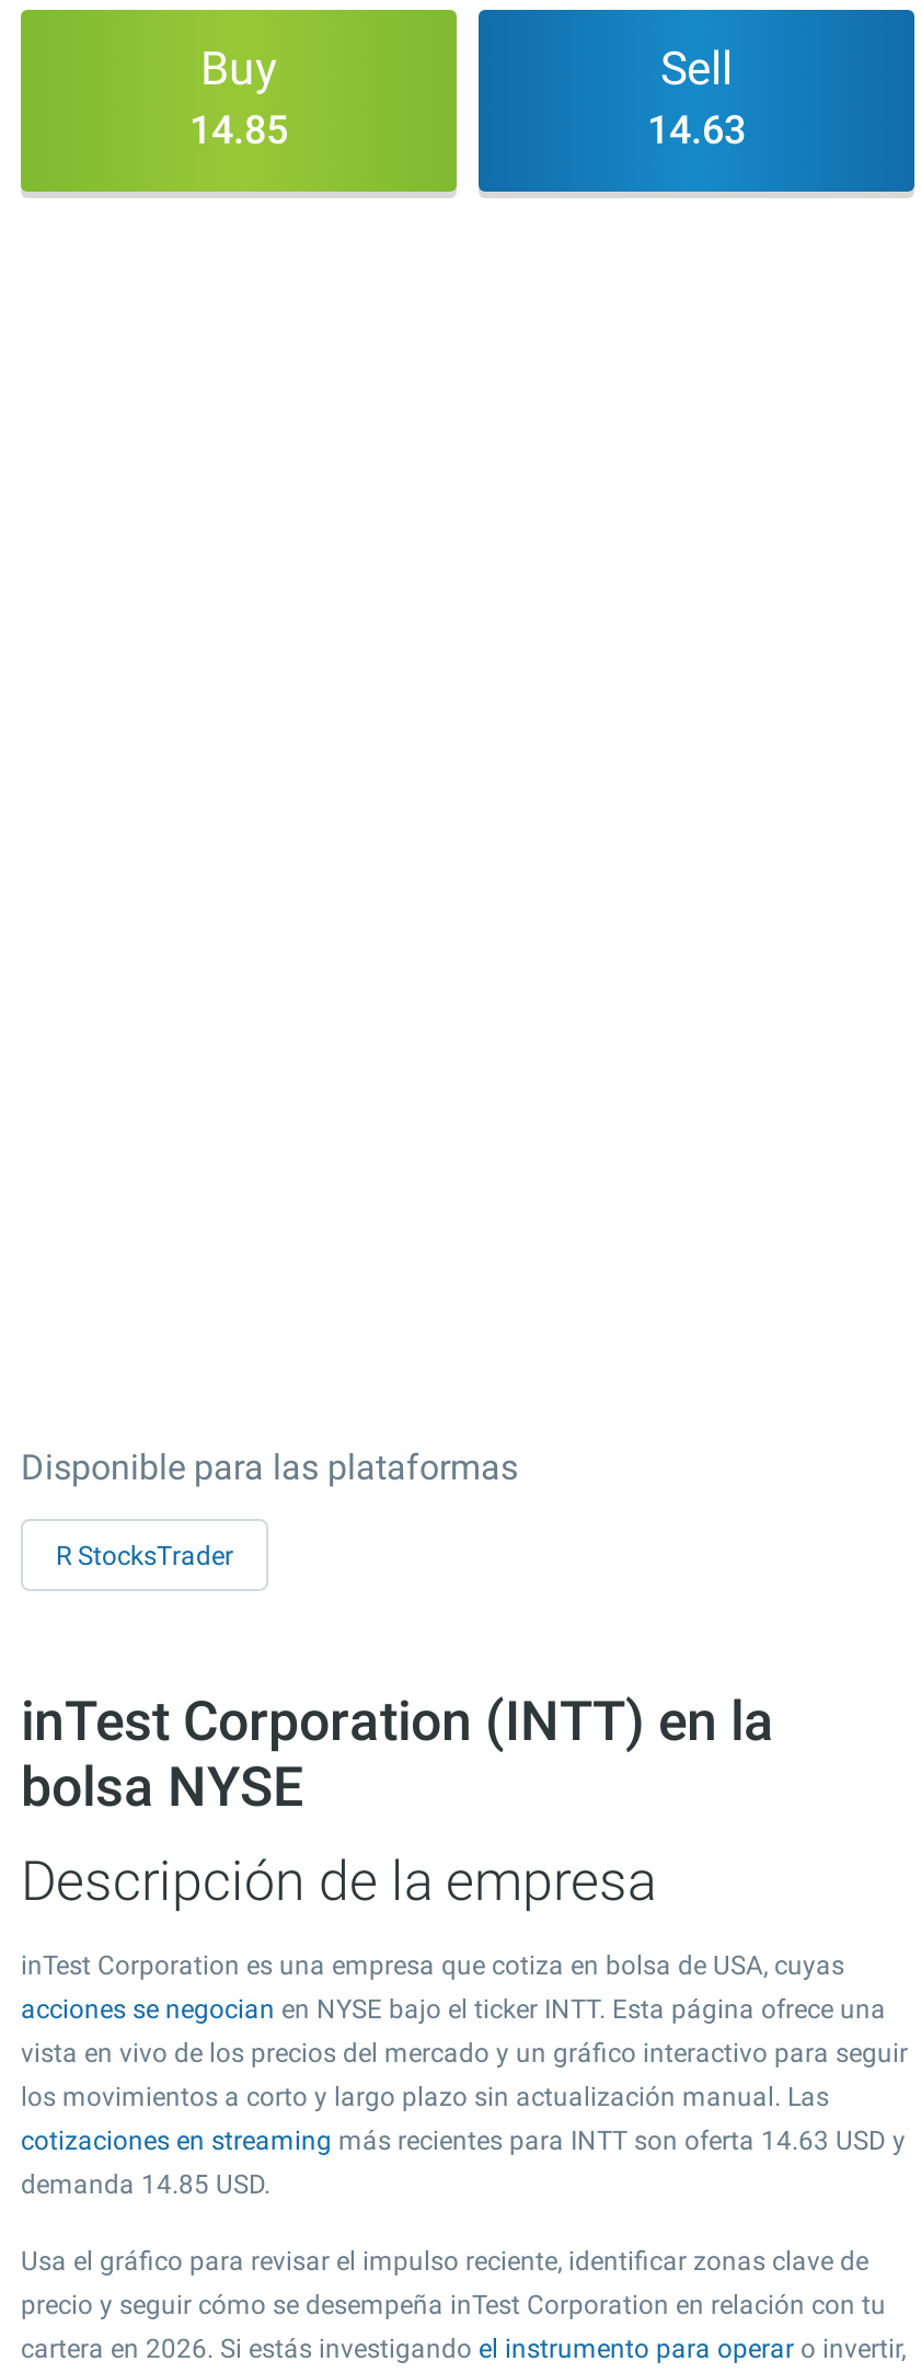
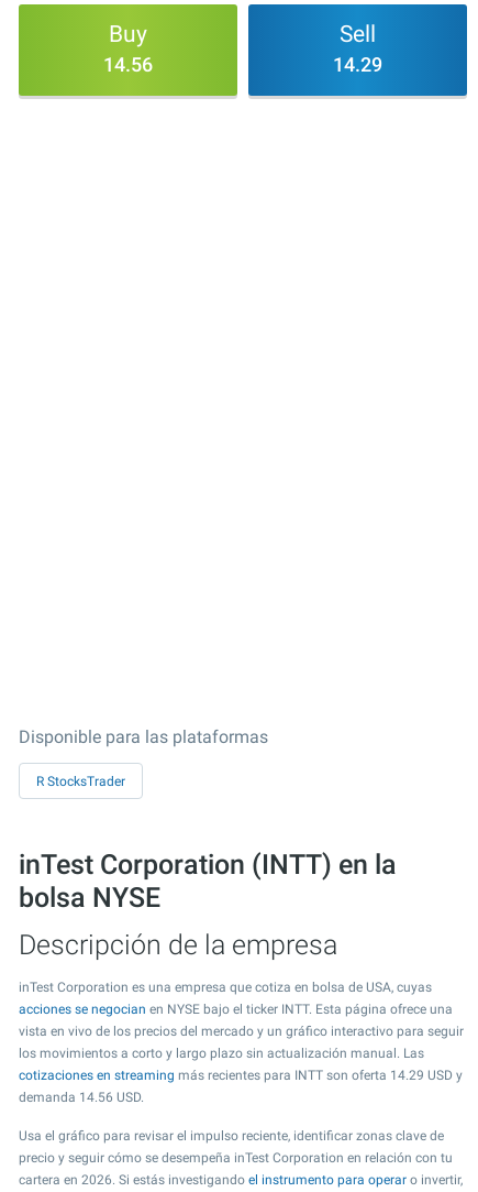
- 14.85
+ 14.56

- 14.63
+ 14.29

- cotizaciones en streaming más recientes para INTT son oferta 14.63 USD y
+ cotizaciones en streaming más recientes para INTT son oferta 14.29 USD y

- demanda 14.85 USD.
+ demanda 14.56 USD.
